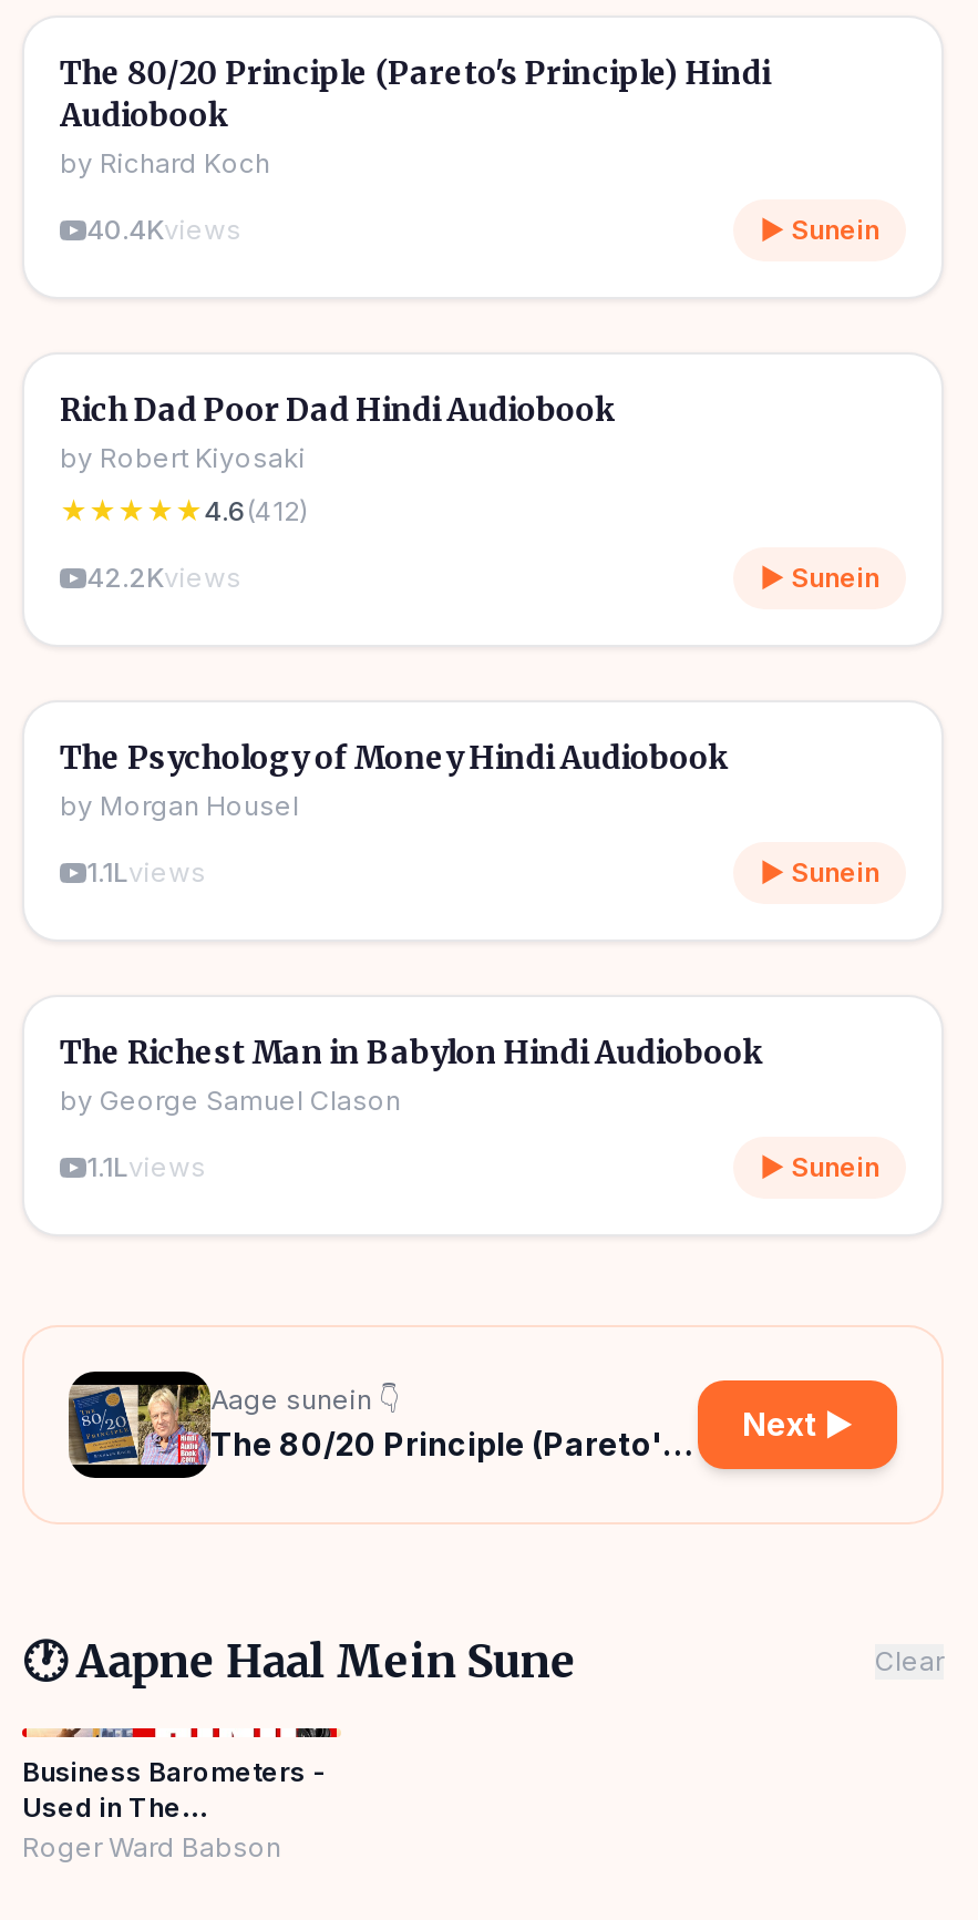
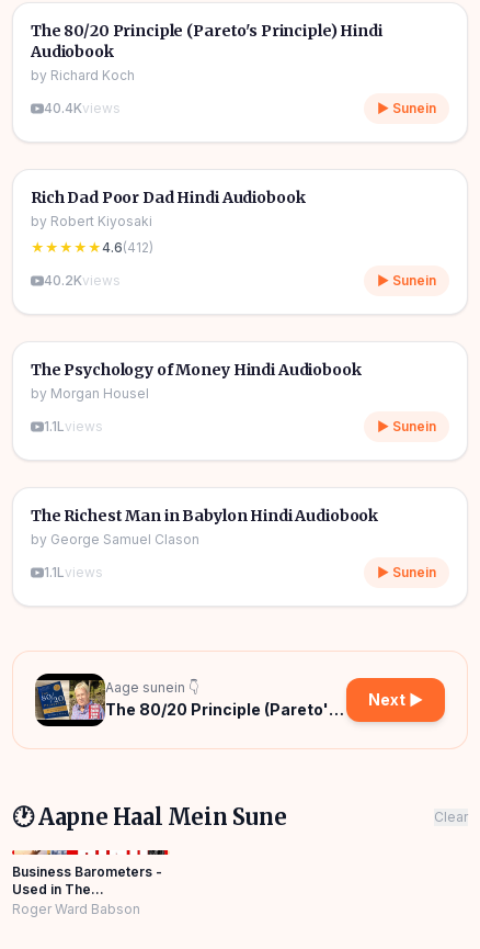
- 42.2Kviews
+ 40.2Kviews
